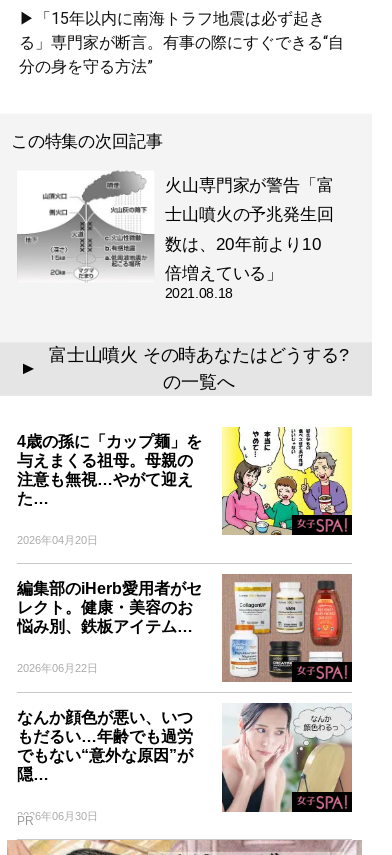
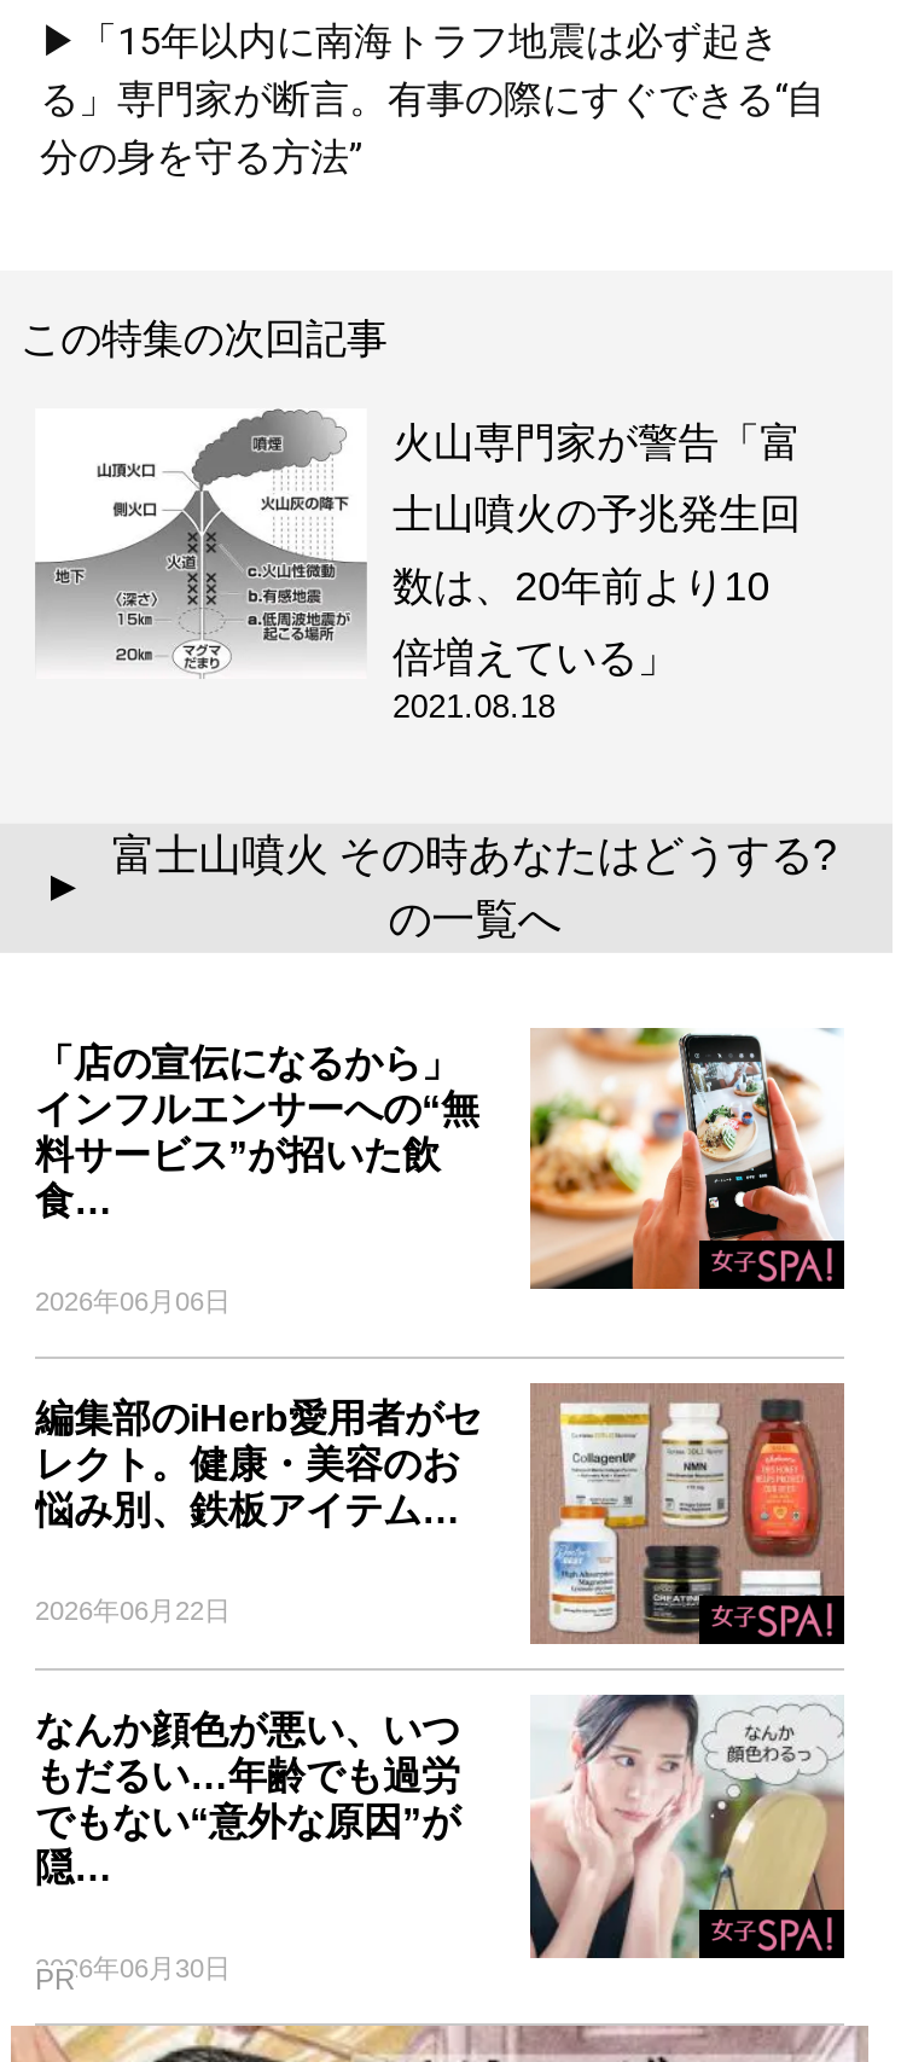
- [image]
- 4歳の孫に「カップ麺」を
- 与えまくる祖母。母親の
- 注意も無視…やがて迎え
- た…
+ [image]
+ 「店の宣伝になるから」
+ インフルエンサーへの“無
+ 料サービス”が招いた飲
+ 食…

- 2026年04月20日
+ 2026年06月06日
